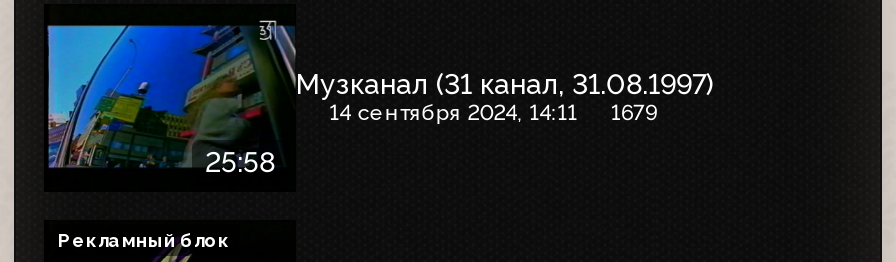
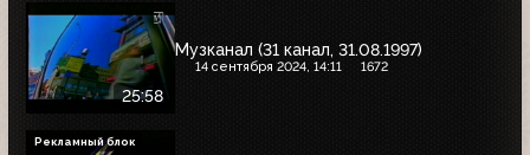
- 14 сентября 2024, 14:11 1679
+ 14 сентября 2024, 14:11 1672
